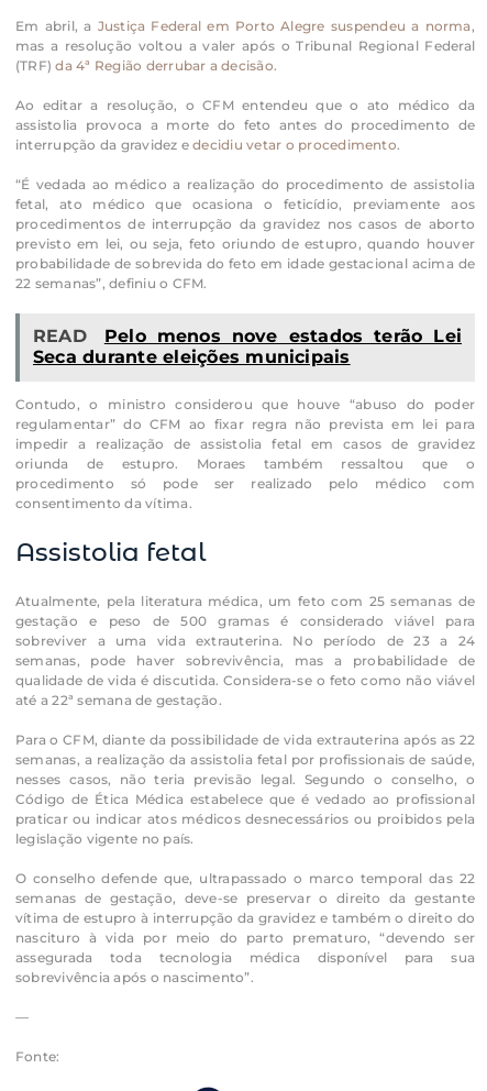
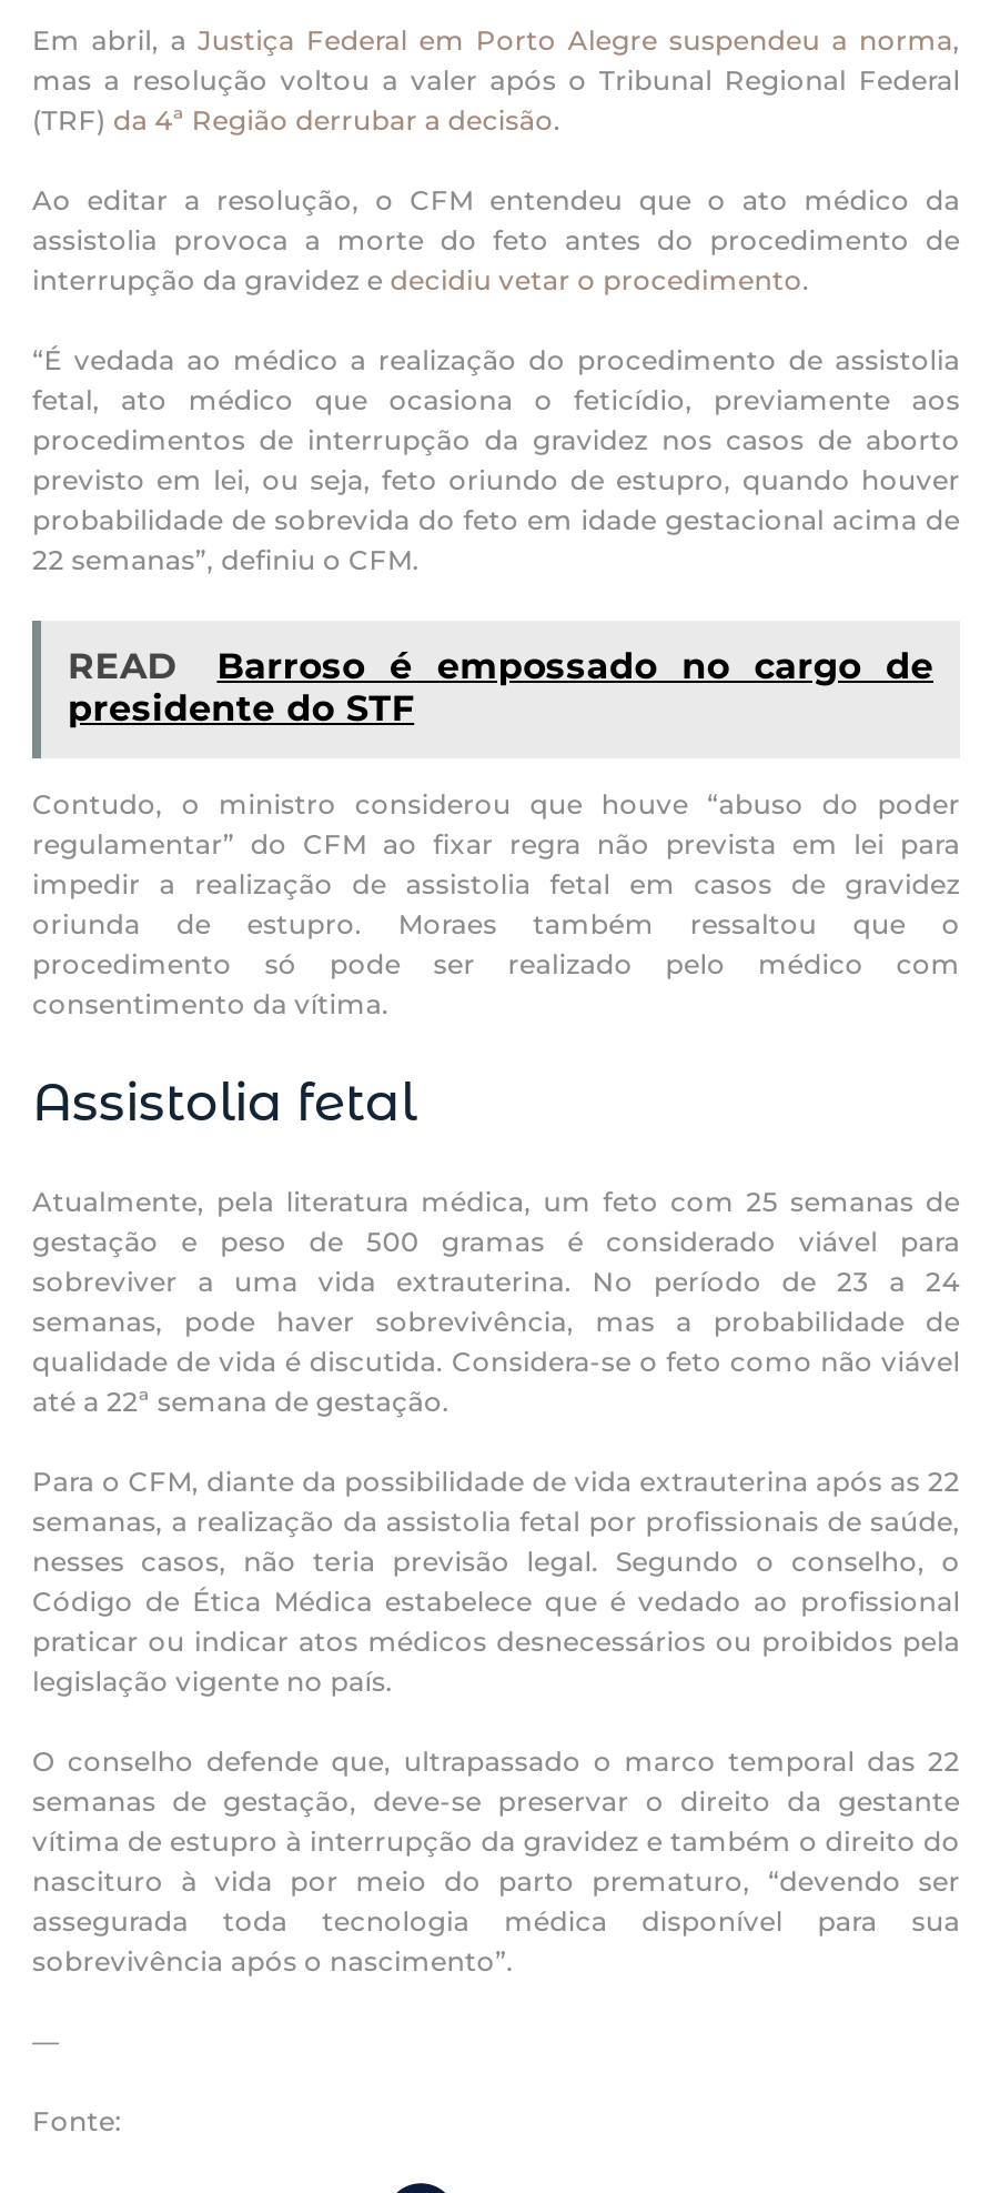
- Pelo menos nove estados terão Lei
- Seca durante eleições municipais
+ Barroso é empossado no cargo de
+ presidente do STF
